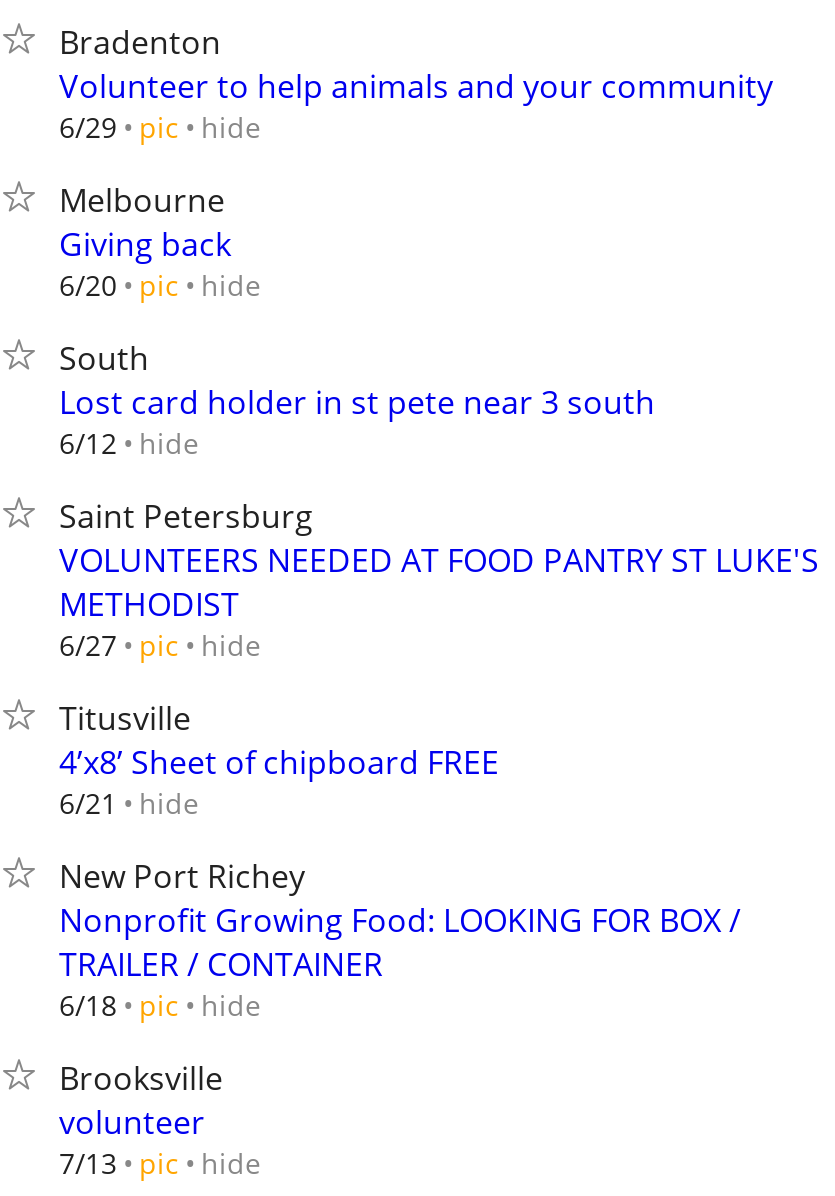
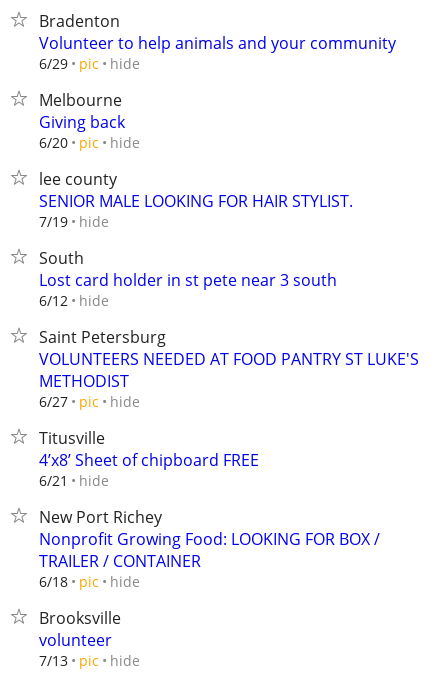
+ lee county
+ SENIOR MALE LOOKING FOR HAIR STYLIST.
+ 7/19 hide
